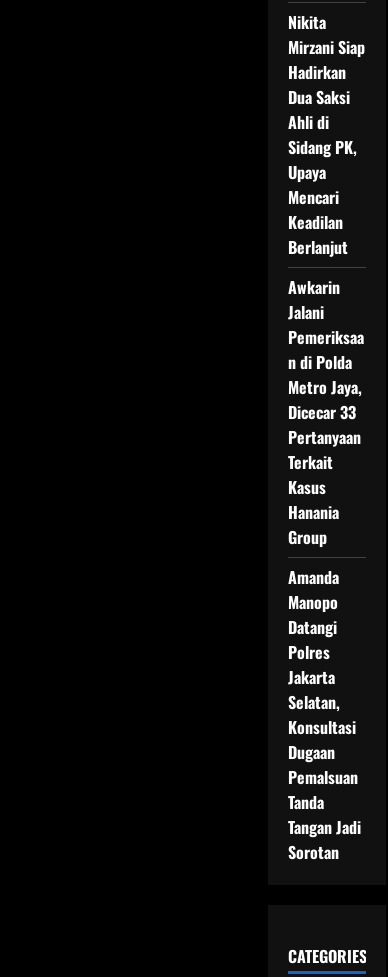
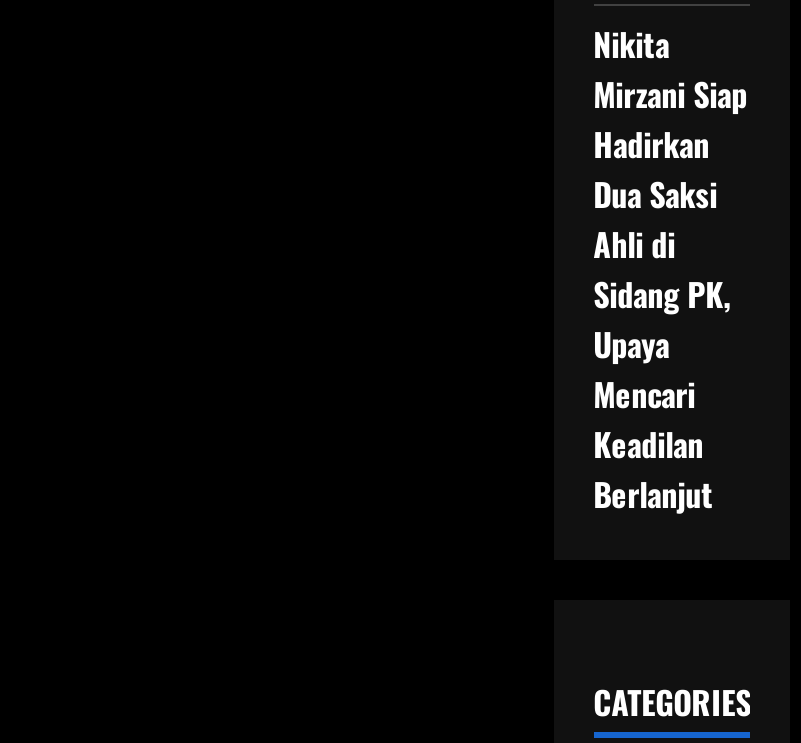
- Awkarin
- Jalani
- Pemeriksaa
- n di Polda
- Metro Jaya,
- Dicecar 33
- Pertanyaan
- Terkait
- Kasus
- Hanania
- Group
- Amanda
- Manopo
- Datangi
- Polres
- Jakarta
- Selatan,
- Konsultasi
- Dugaan
- Pemalsuan
- Tanda
- Tangan Jadi
- Sorotan
